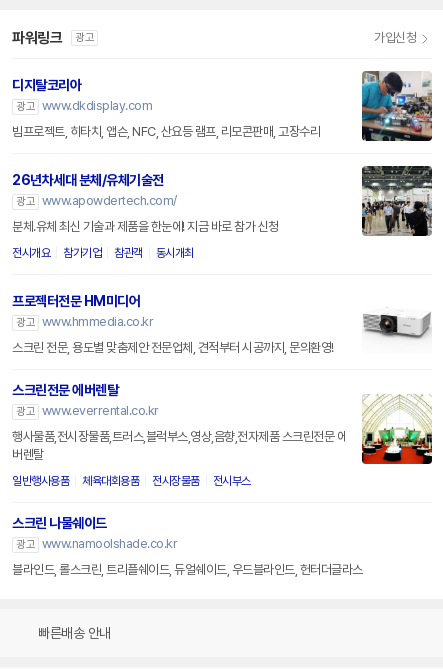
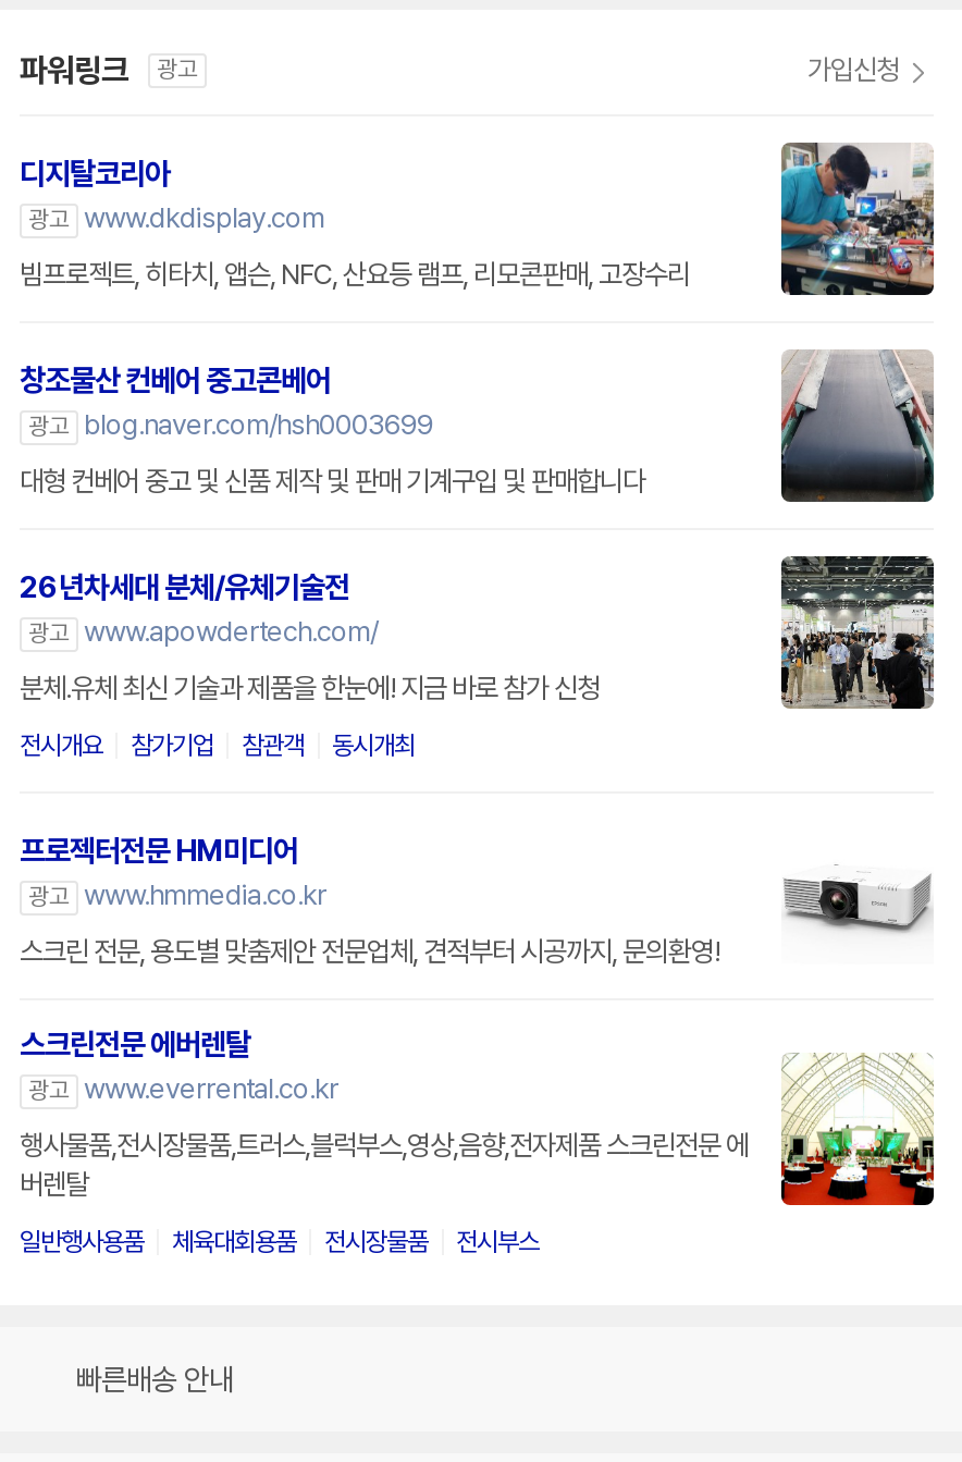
+ 창조물산 컨베어 중고콘베어
+ 광고 blog.naver.com/hsh0003699
+ 대형 컨베어 중고 및 신품 제작 및 판매 기계구입 및 판매합니다

+ [image]

moved down: [image] | 26년차세대 분체/유체기술전 | 광고 www.apowdertech.com/ | ... | 전시장물품 | 전시부스

- 스크린 나물쉐이드
- 광고 www.namoolshade.co.kr
- 블라인드, 롤스크린, 트리플쉐이드, 듀얼쉐이드, 우드블라인드, 헌터더글라스
